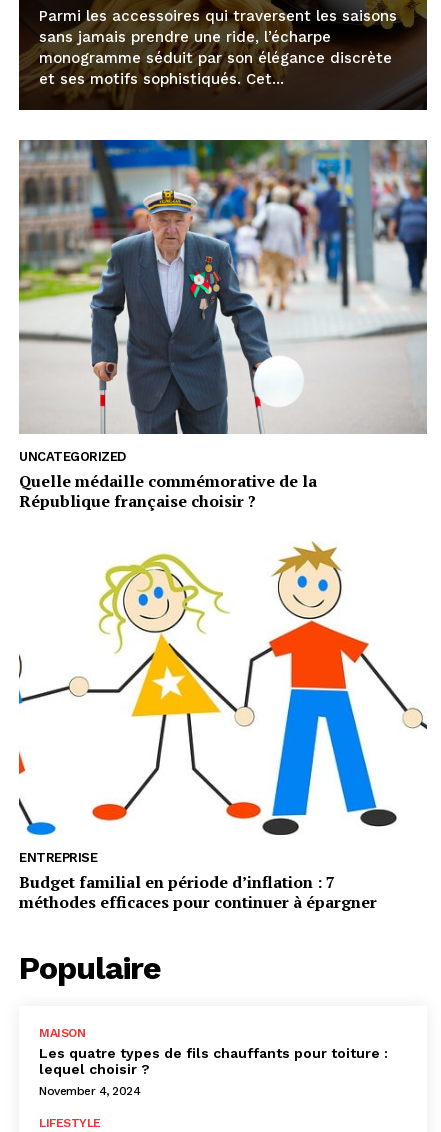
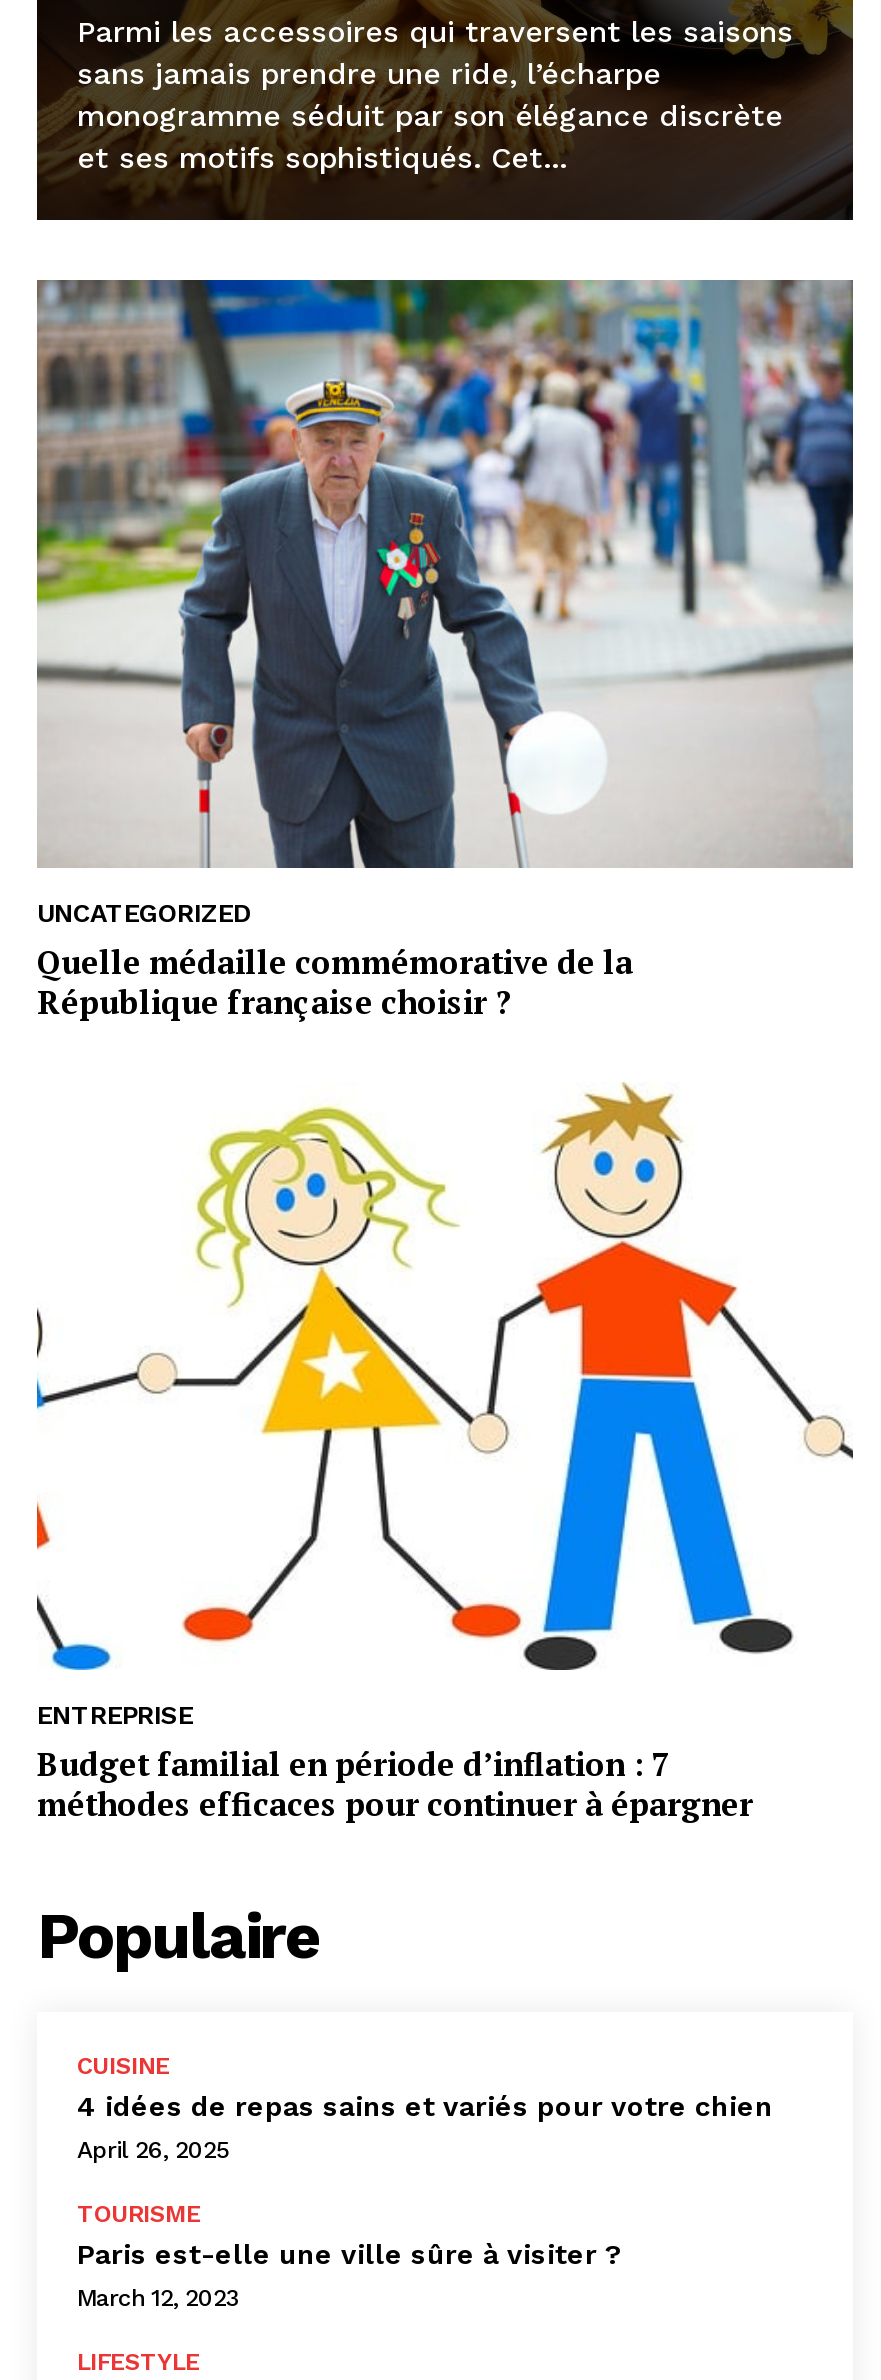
- MAISON
- Les quatre types de fils chauffants pour toiture :
- lequel choisir ?
- November 4, 2024
+ CUISINE
+ 4 idées de repas sains et variés pour votre chien
+ April 26, 2025
+ TOURISME
+ Paris est-elle une ville sûre à visiter ?
+ March 12, 2023
